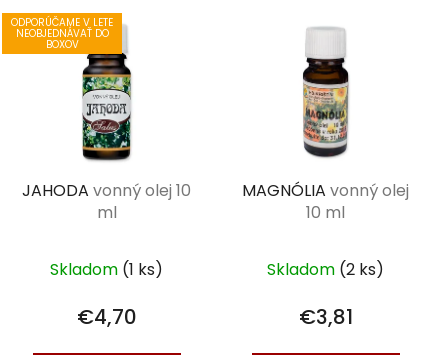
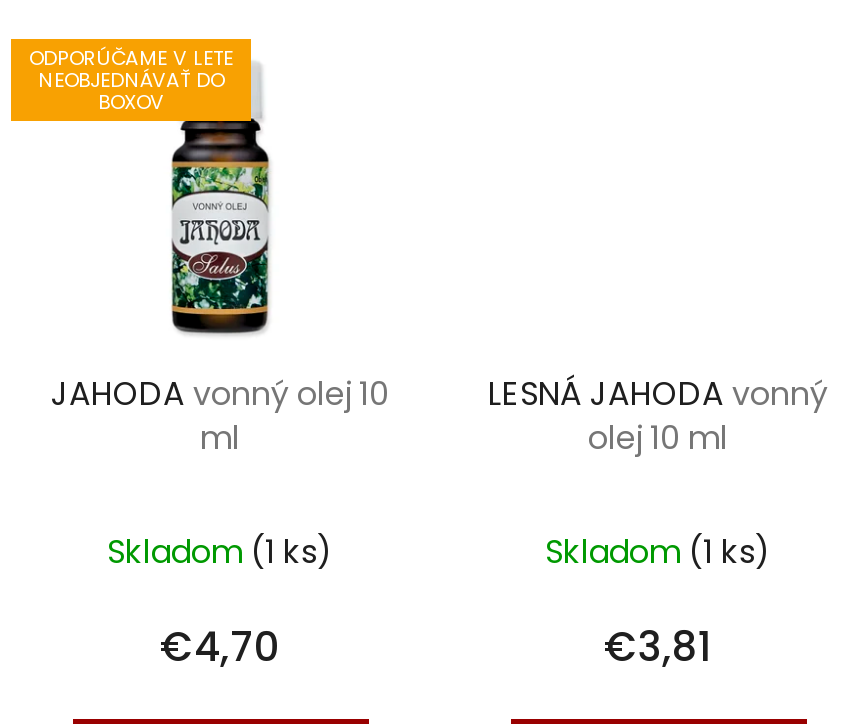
- [image]

- MAGNÓLIA vonný olej
- 10 ml
+ LESNÁ JAHODA vonný
+ olej 10 ml

- Skladom (2 ks)
+ Skladom (1 ks)
